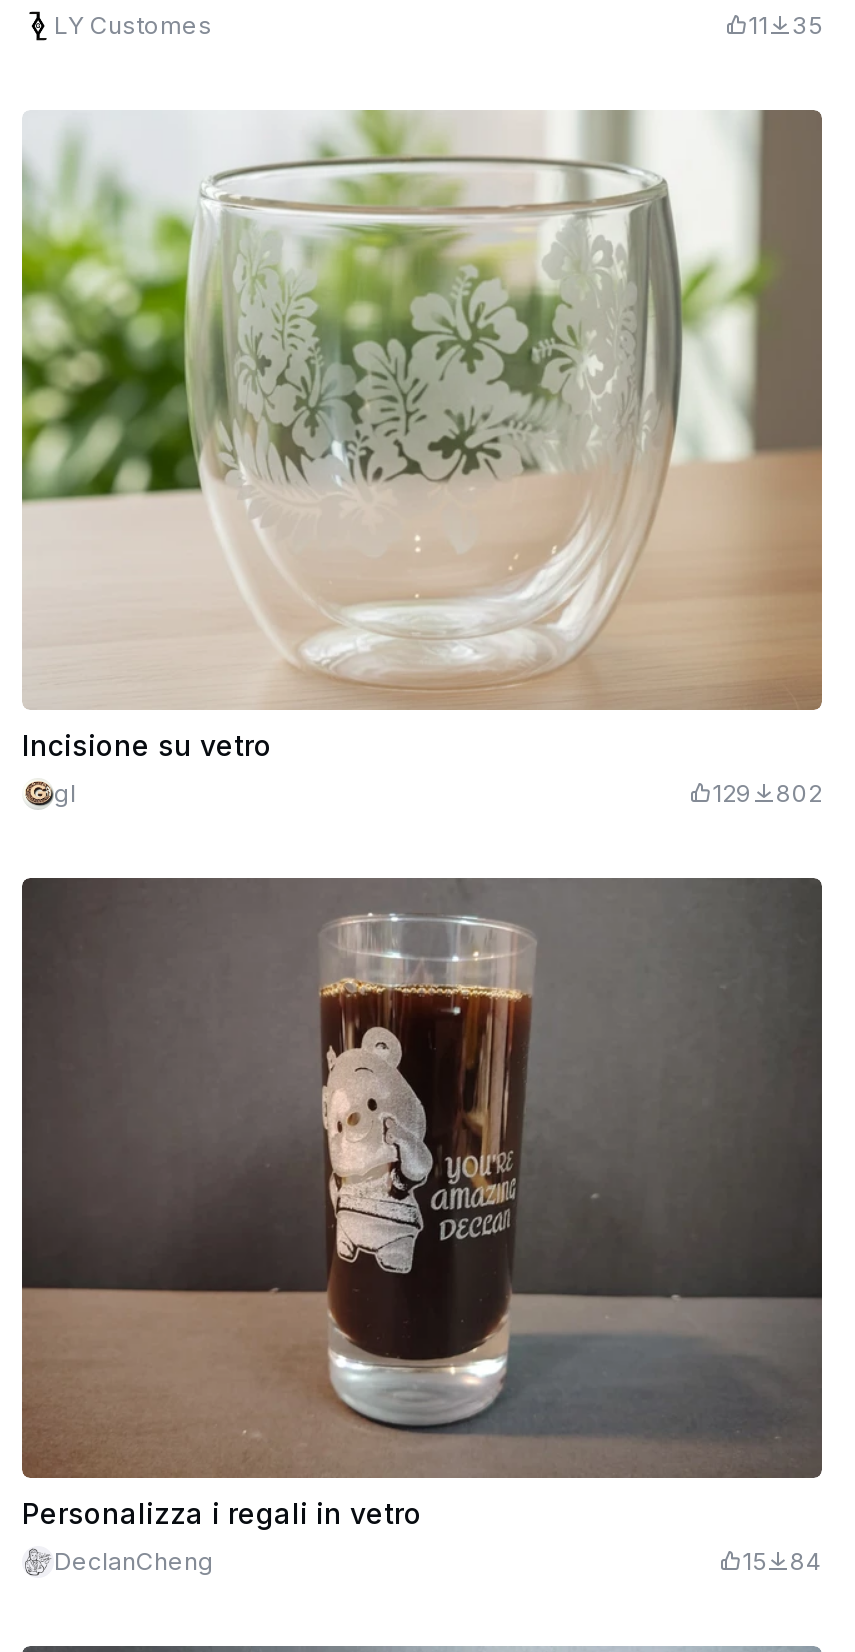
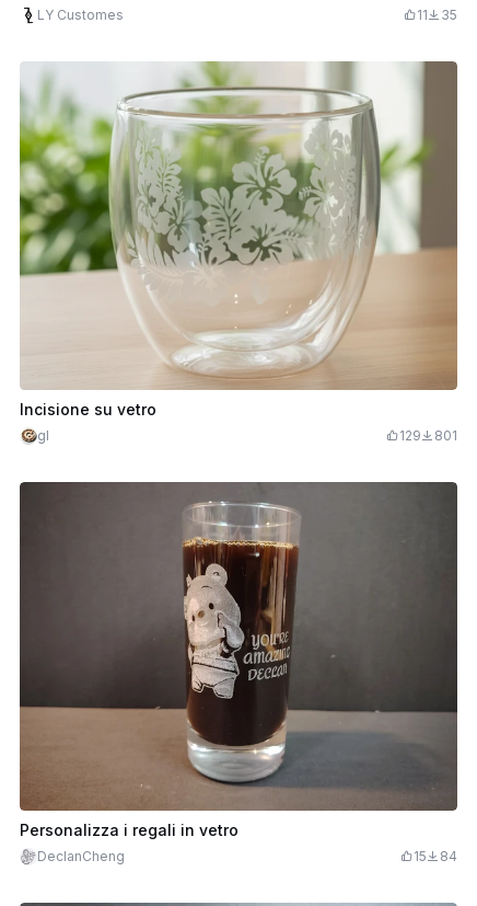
- 129 802
+ 129 801
